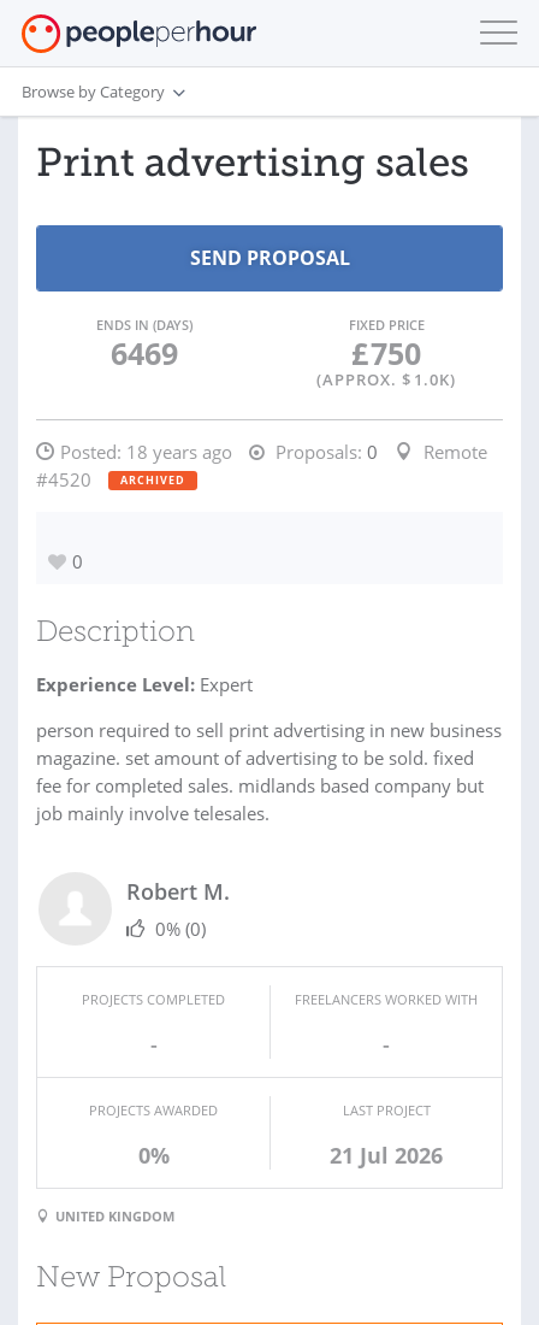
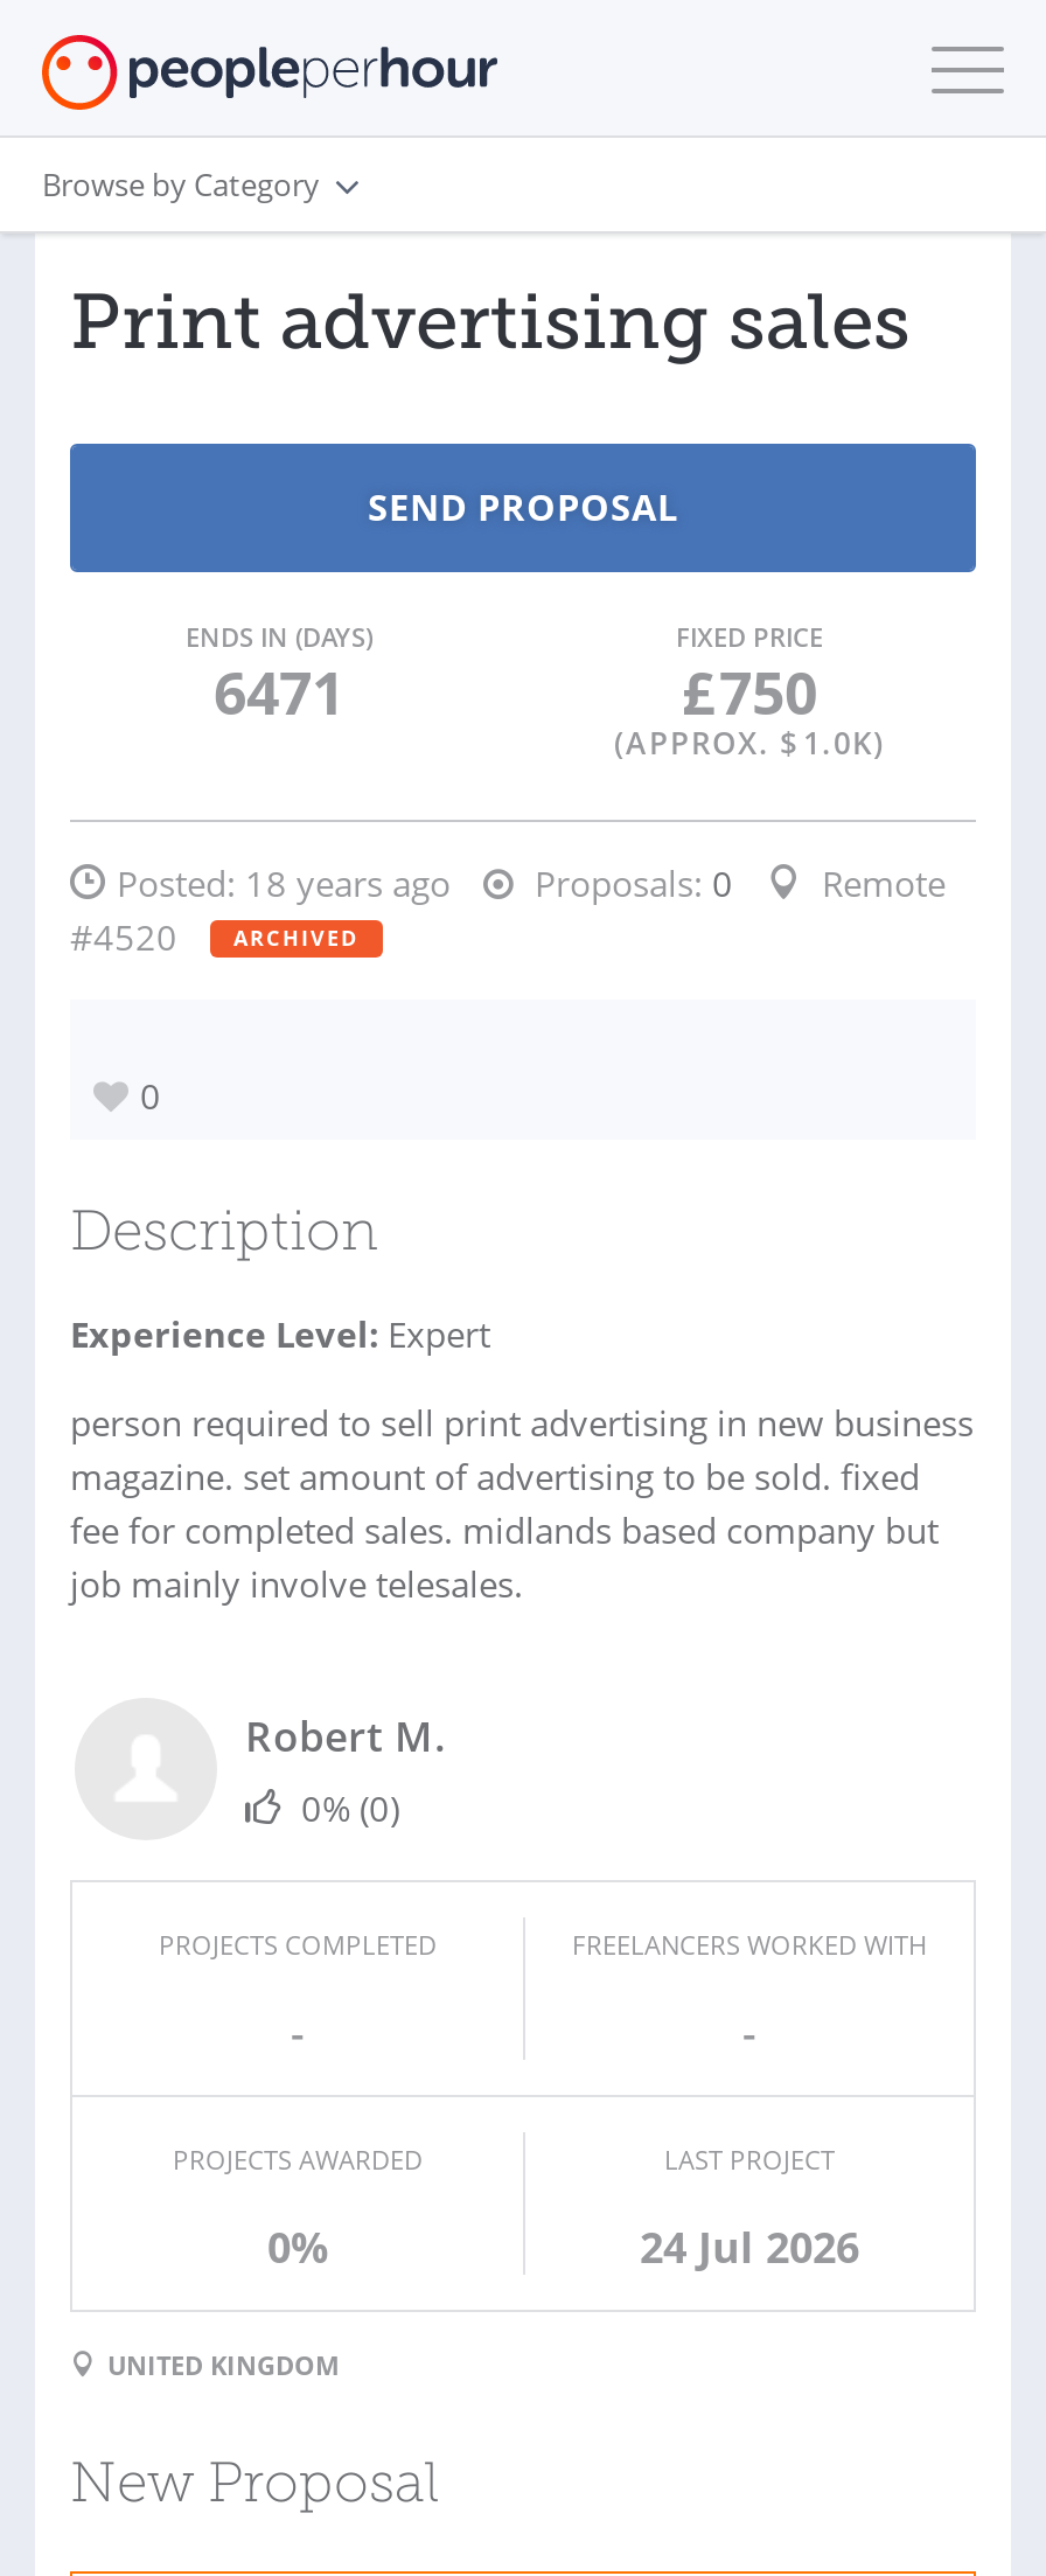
- 6469
+ 6471

- 21 Jul 2026
+ 24 Jul 2026
